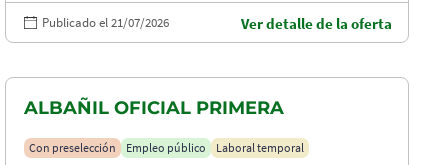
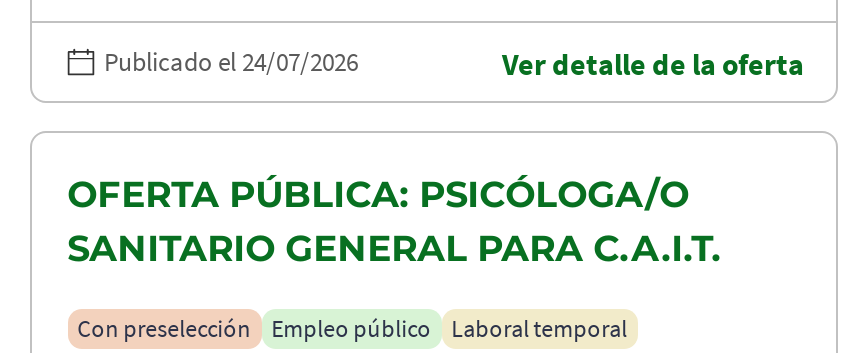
- Publicado el 21/07/2026
+ Publicado el 24/07/2026

- ALBAÑIL OFICIAL PRIMERA
+ OFERTA PÚBLICA: PSICÓLOGA/O
+ SANITARIO GENERAL PARA C.A.I.T.
